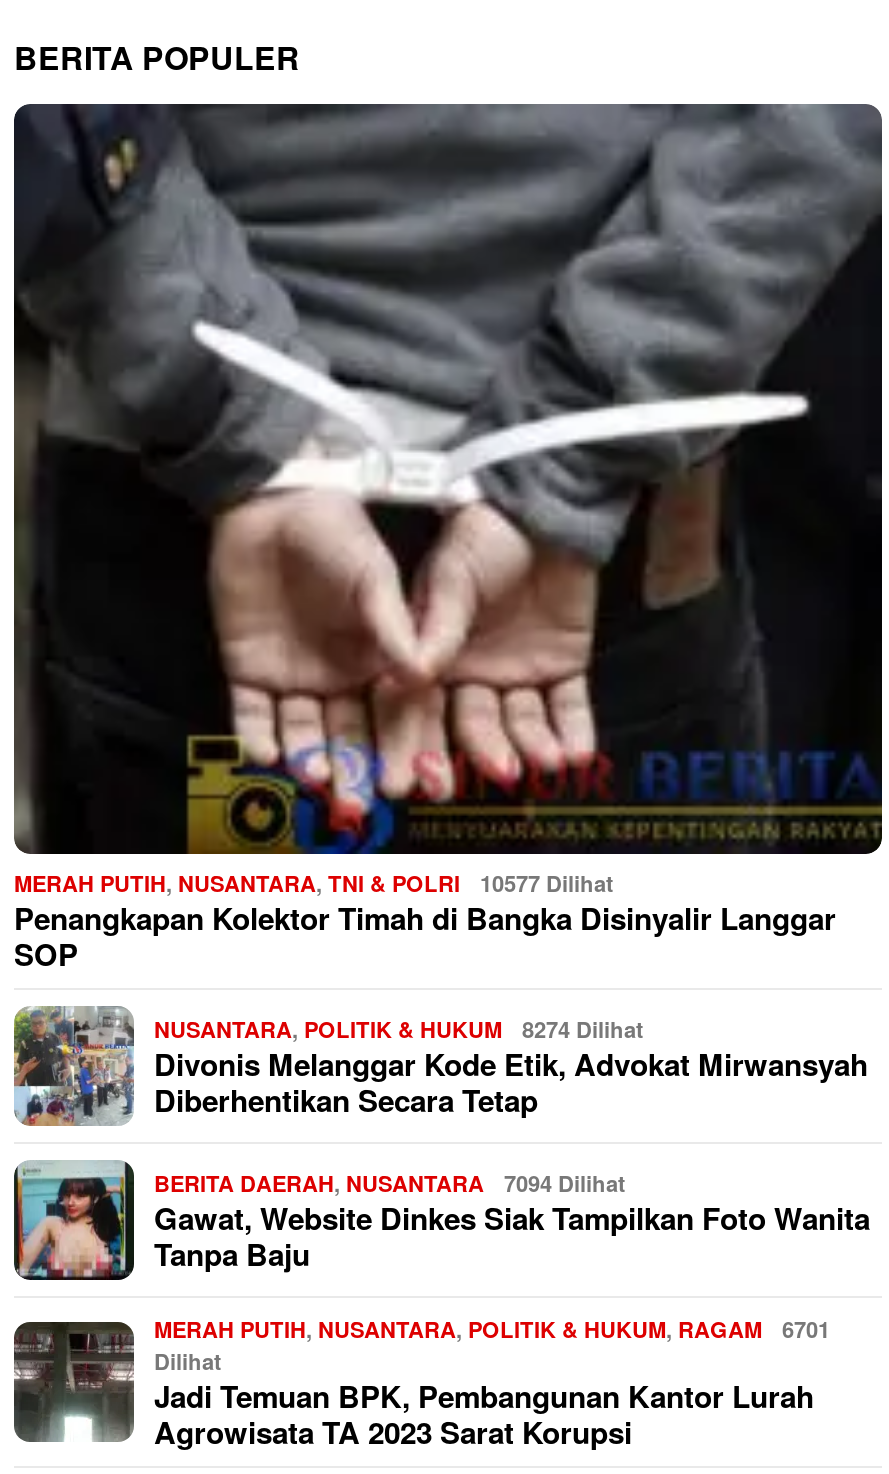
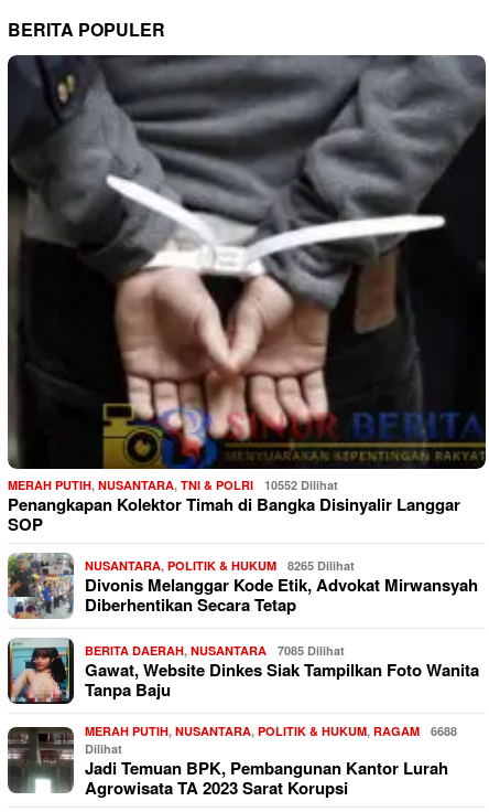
- MERAH PUTIH, NUSANTARA, TNI & POLRI 10577 Dilihat
+ MERAH PUTIH, NUSANTARA, TNI & POLRI 10552 Dilihat

- NUSANTARA, POLITIK & HUKUM 8274 Dilihat
+ NUSANTARA, POLITIK & HUKUM 8265 Dilihat

- BERITA DAERAH, NUSANTARA 7094 Dilihat
+ BERITA DAERAH, NUSANTARA 7085 Dilihat

- MERAH PUTIH, NUSANTARA, POLITIK & HUKUM, RAGAM 6701
+ MERAH PUTIH, NUSANTARA, POLITIK & HUKUM, RAGAM 6688
